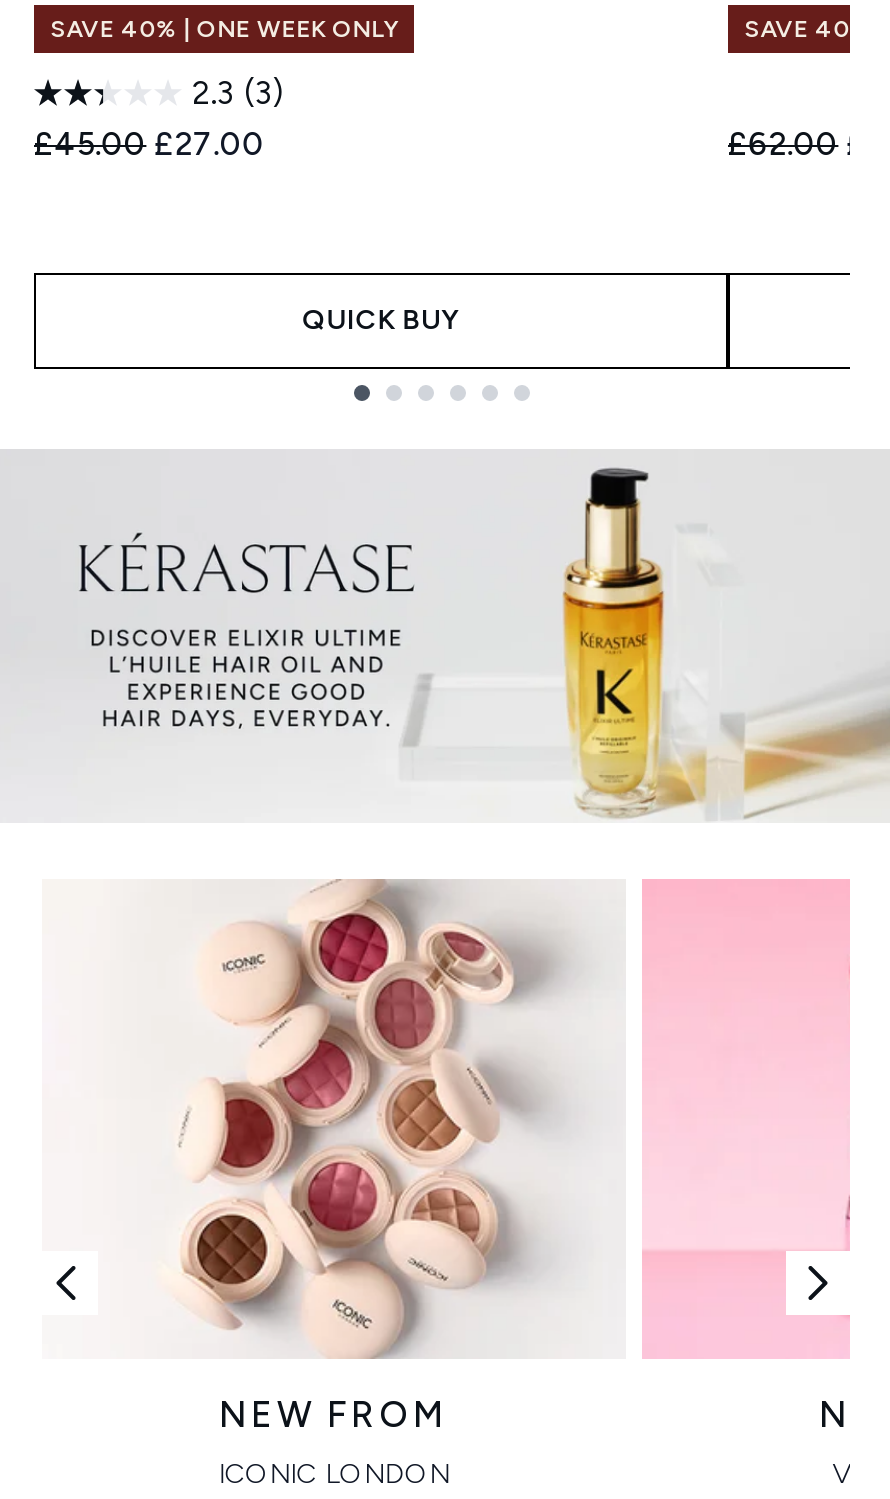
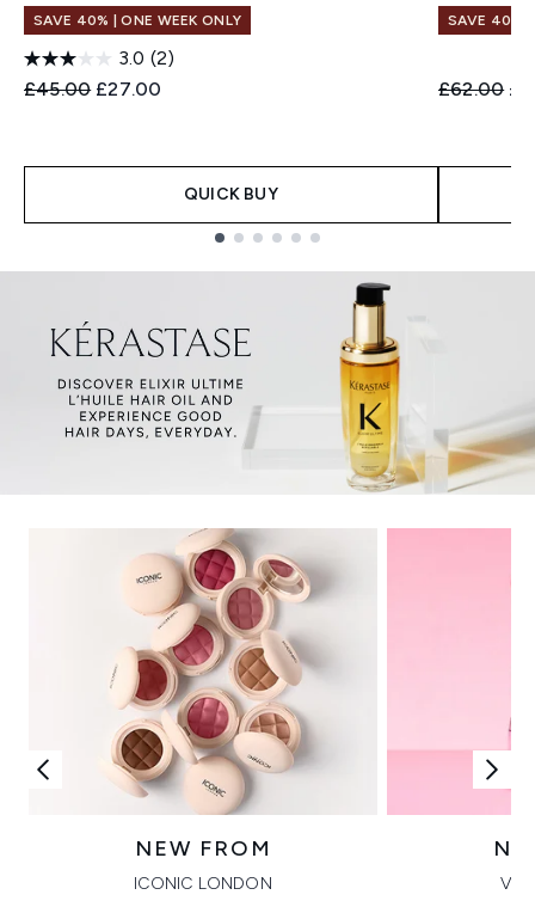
- 2.3 (3)
+ 3.0 (2)
